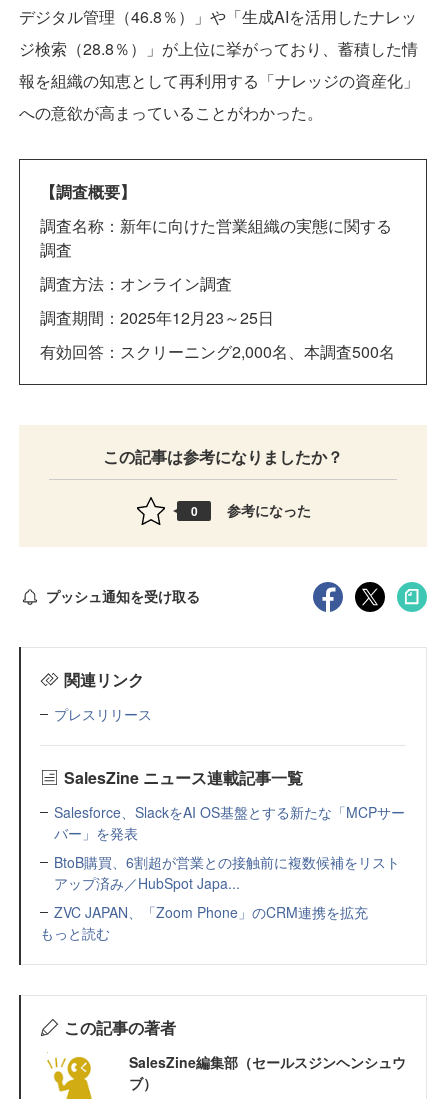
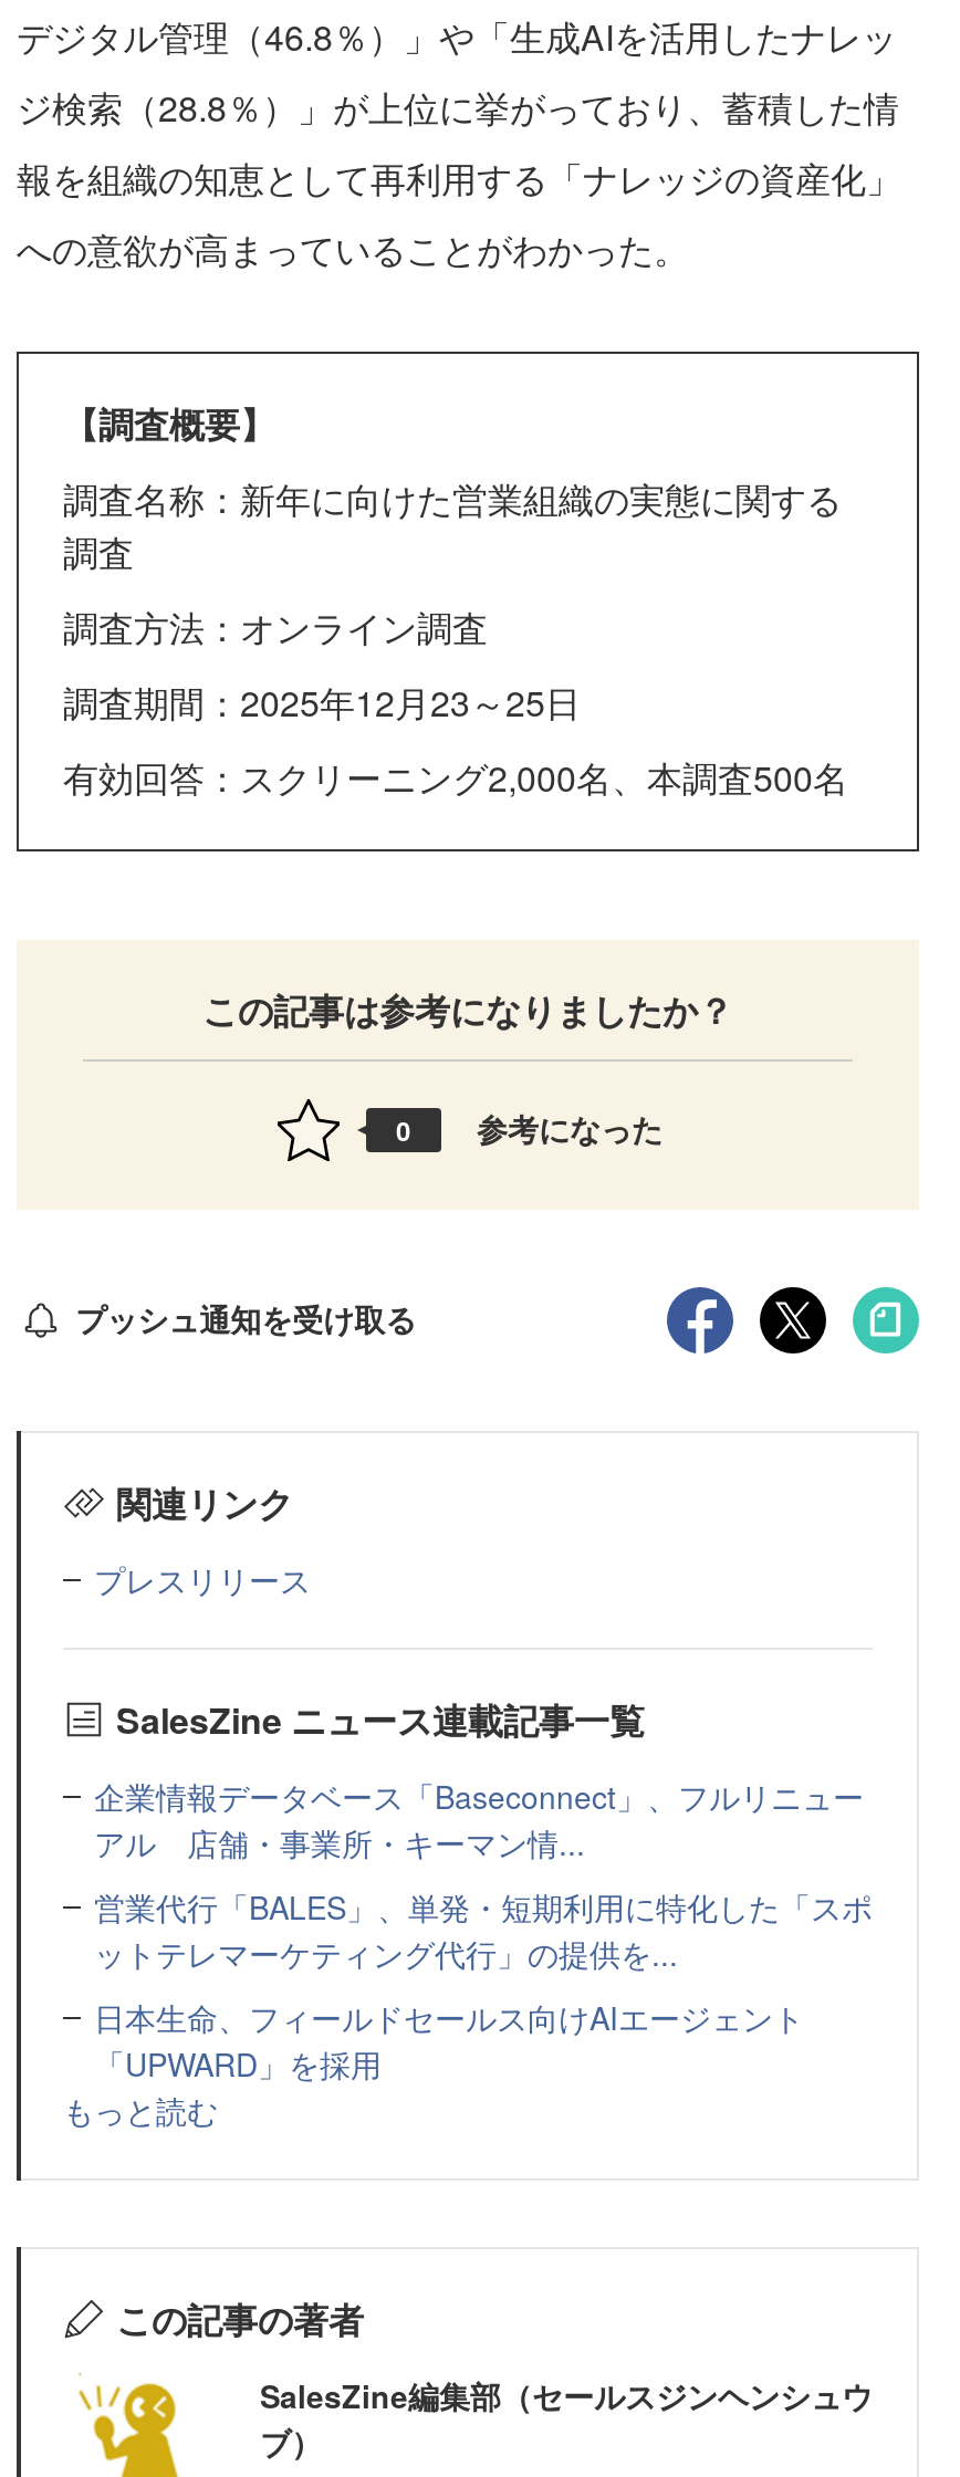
- Salesforce、SlackをAI OS基盤とする新たな「MCPサー
- バー」を発表
- BtoB購買、6割超が営業との接触前に複数候補をリスト
- アップ済み／HubSpot Japa...
- ZVC JAPAN、「Zoom Phone」のCRM連携を拡充
+ 企業情報データベース「Baseconnect」、フルリニュー
+ アル 店舗・事業所・キーマン情...
+ 営業代行「BALES」、単発・短期利用に特化した「スポ
+ ットテレマーケティング代行」の提供を...
+ 日本生命、フィールドセールス向けAIエージェント
+ 「UPWARD」を採用
